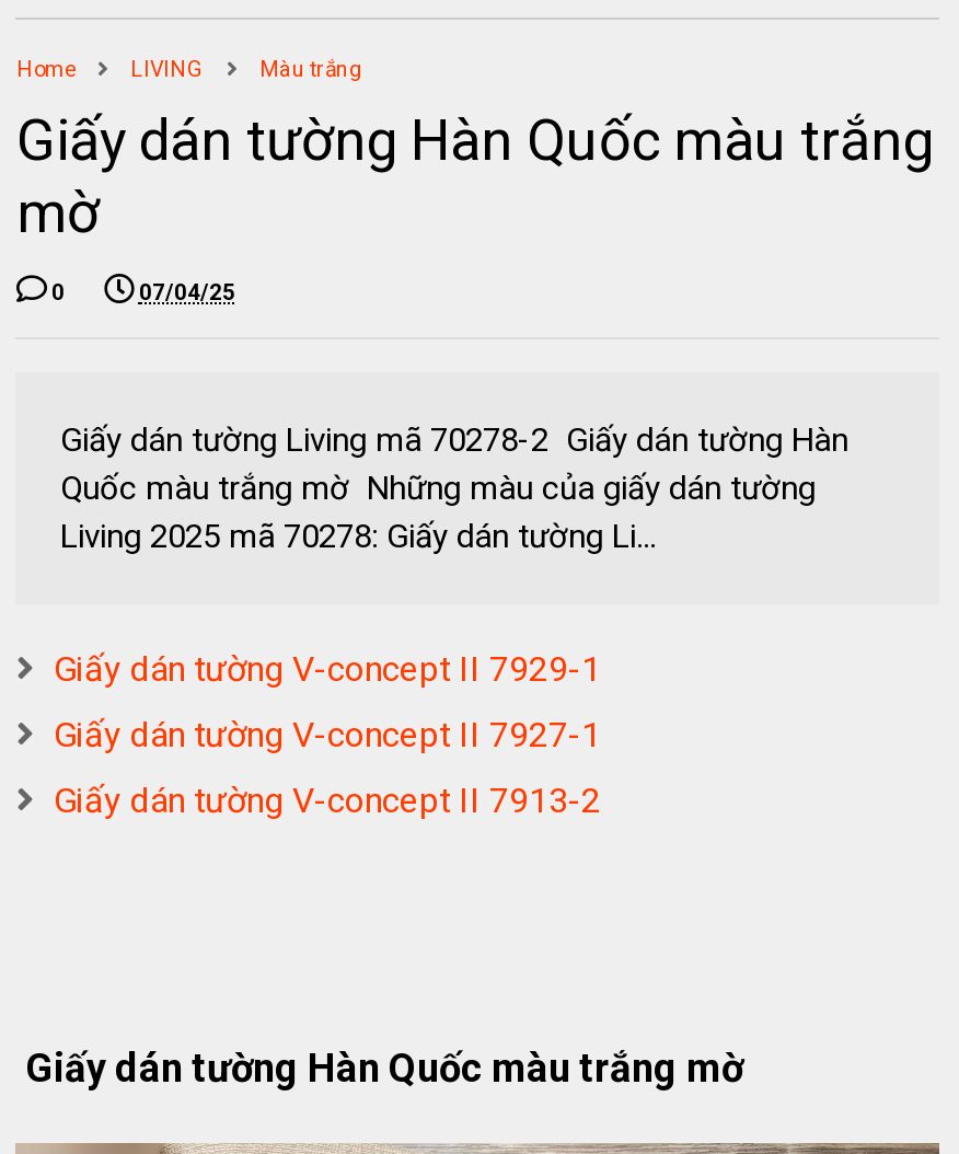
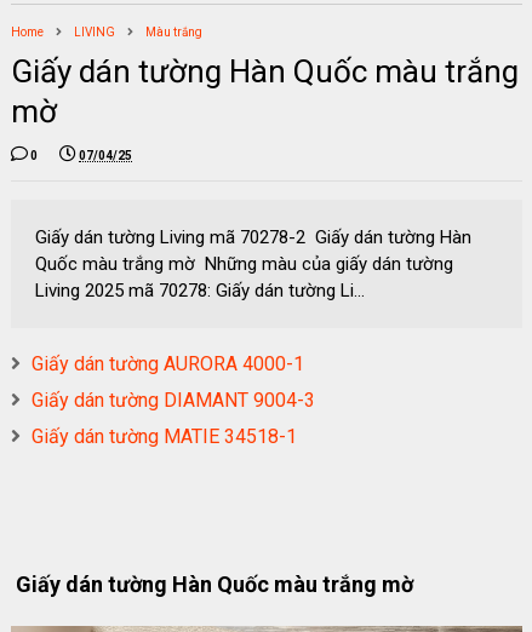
- Giấy dán tường V-concept II 7929-1
+ Giấy dán tường AURORA 4000-1

- Giấy dán tường V-concept II 7927-1
+ Giấy dán tường DIAMANT 9004-3

- Giấy dán tường V-concept II 7913-2
+ Giấy dán tường MATIE 34518-1
